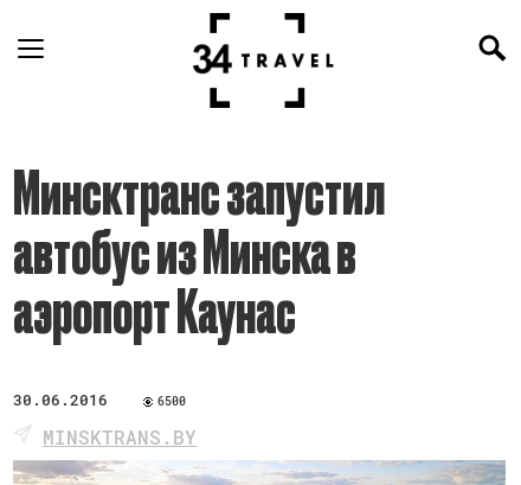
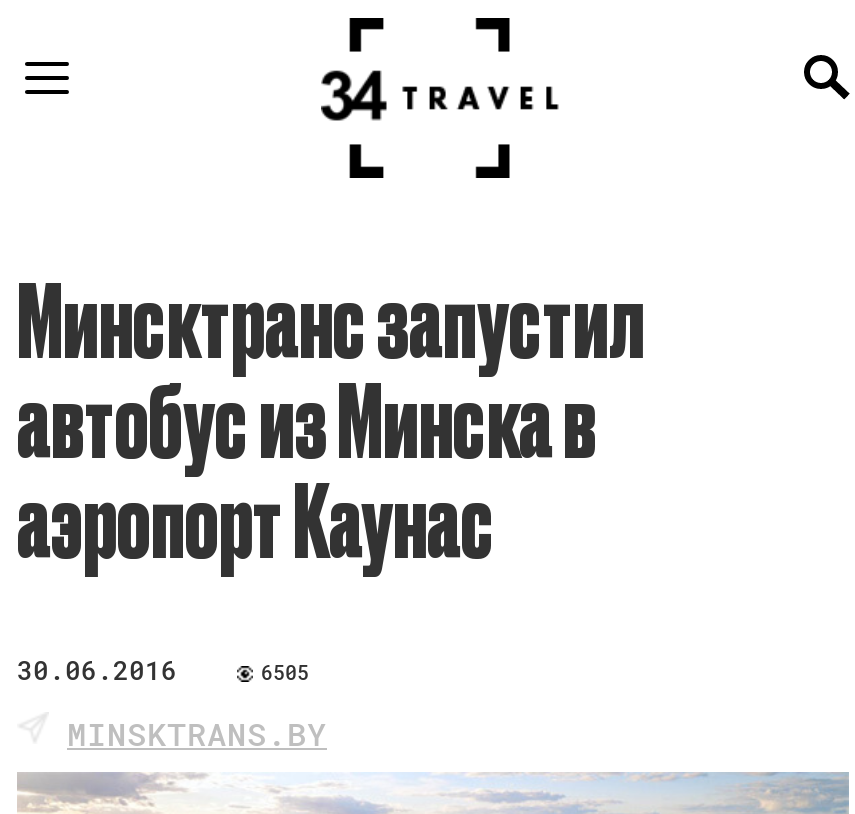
- 6500
+ 6505
